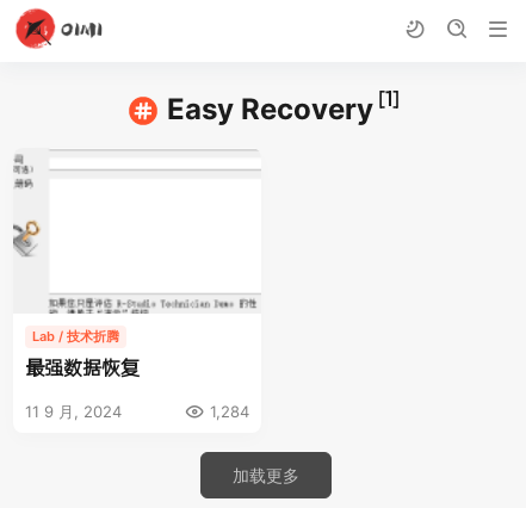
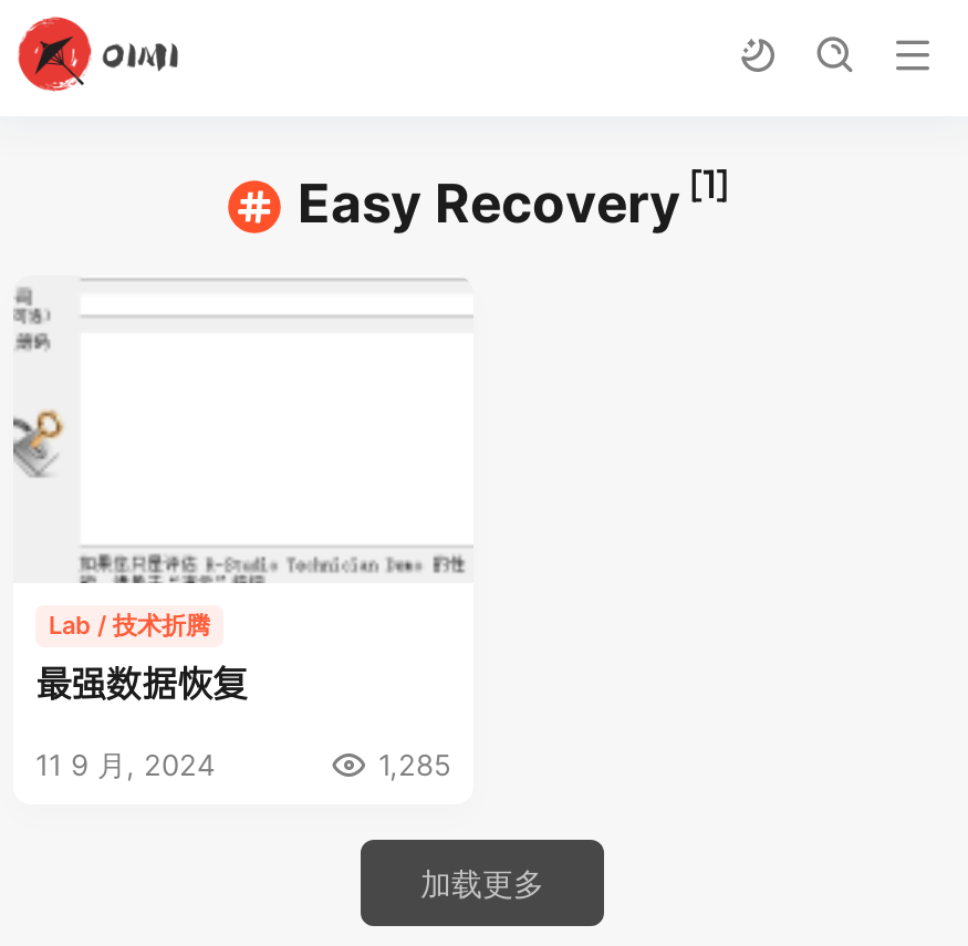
- 1,284
+ 1,285
